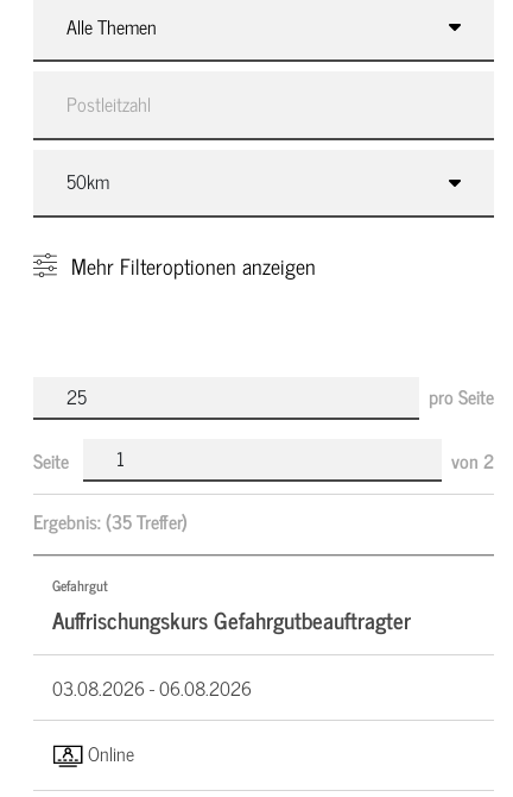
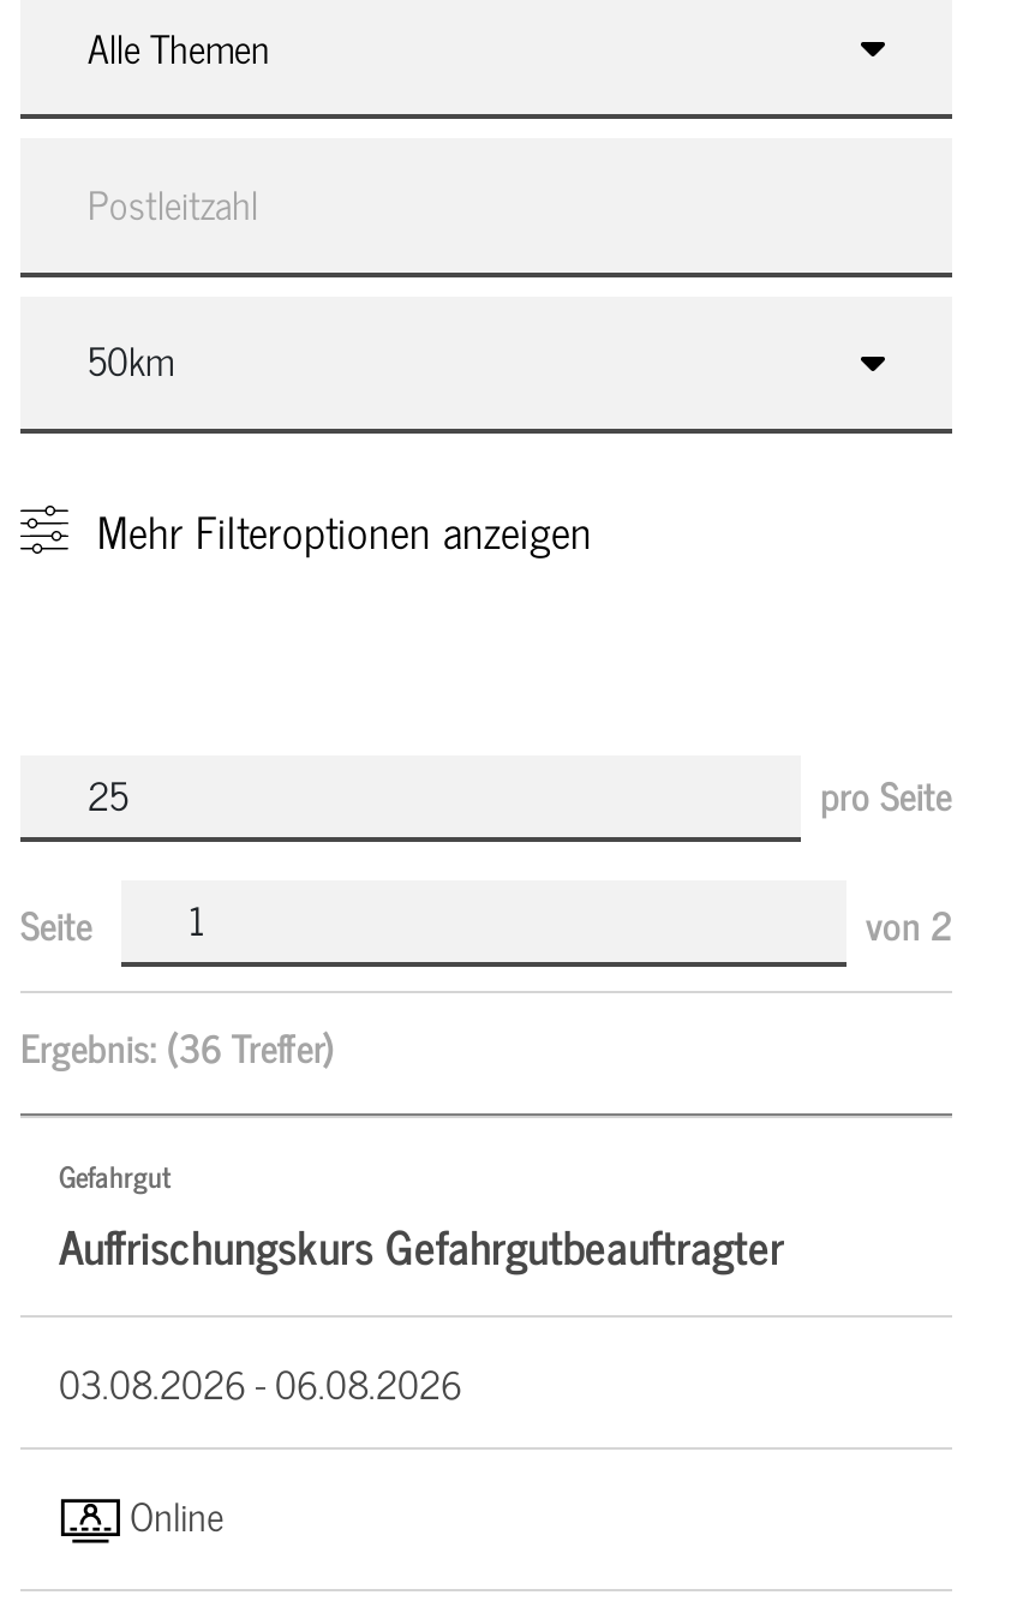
- Ergebnis: (35 Treffer)
+ Ergebnis: (36 Treffer)
